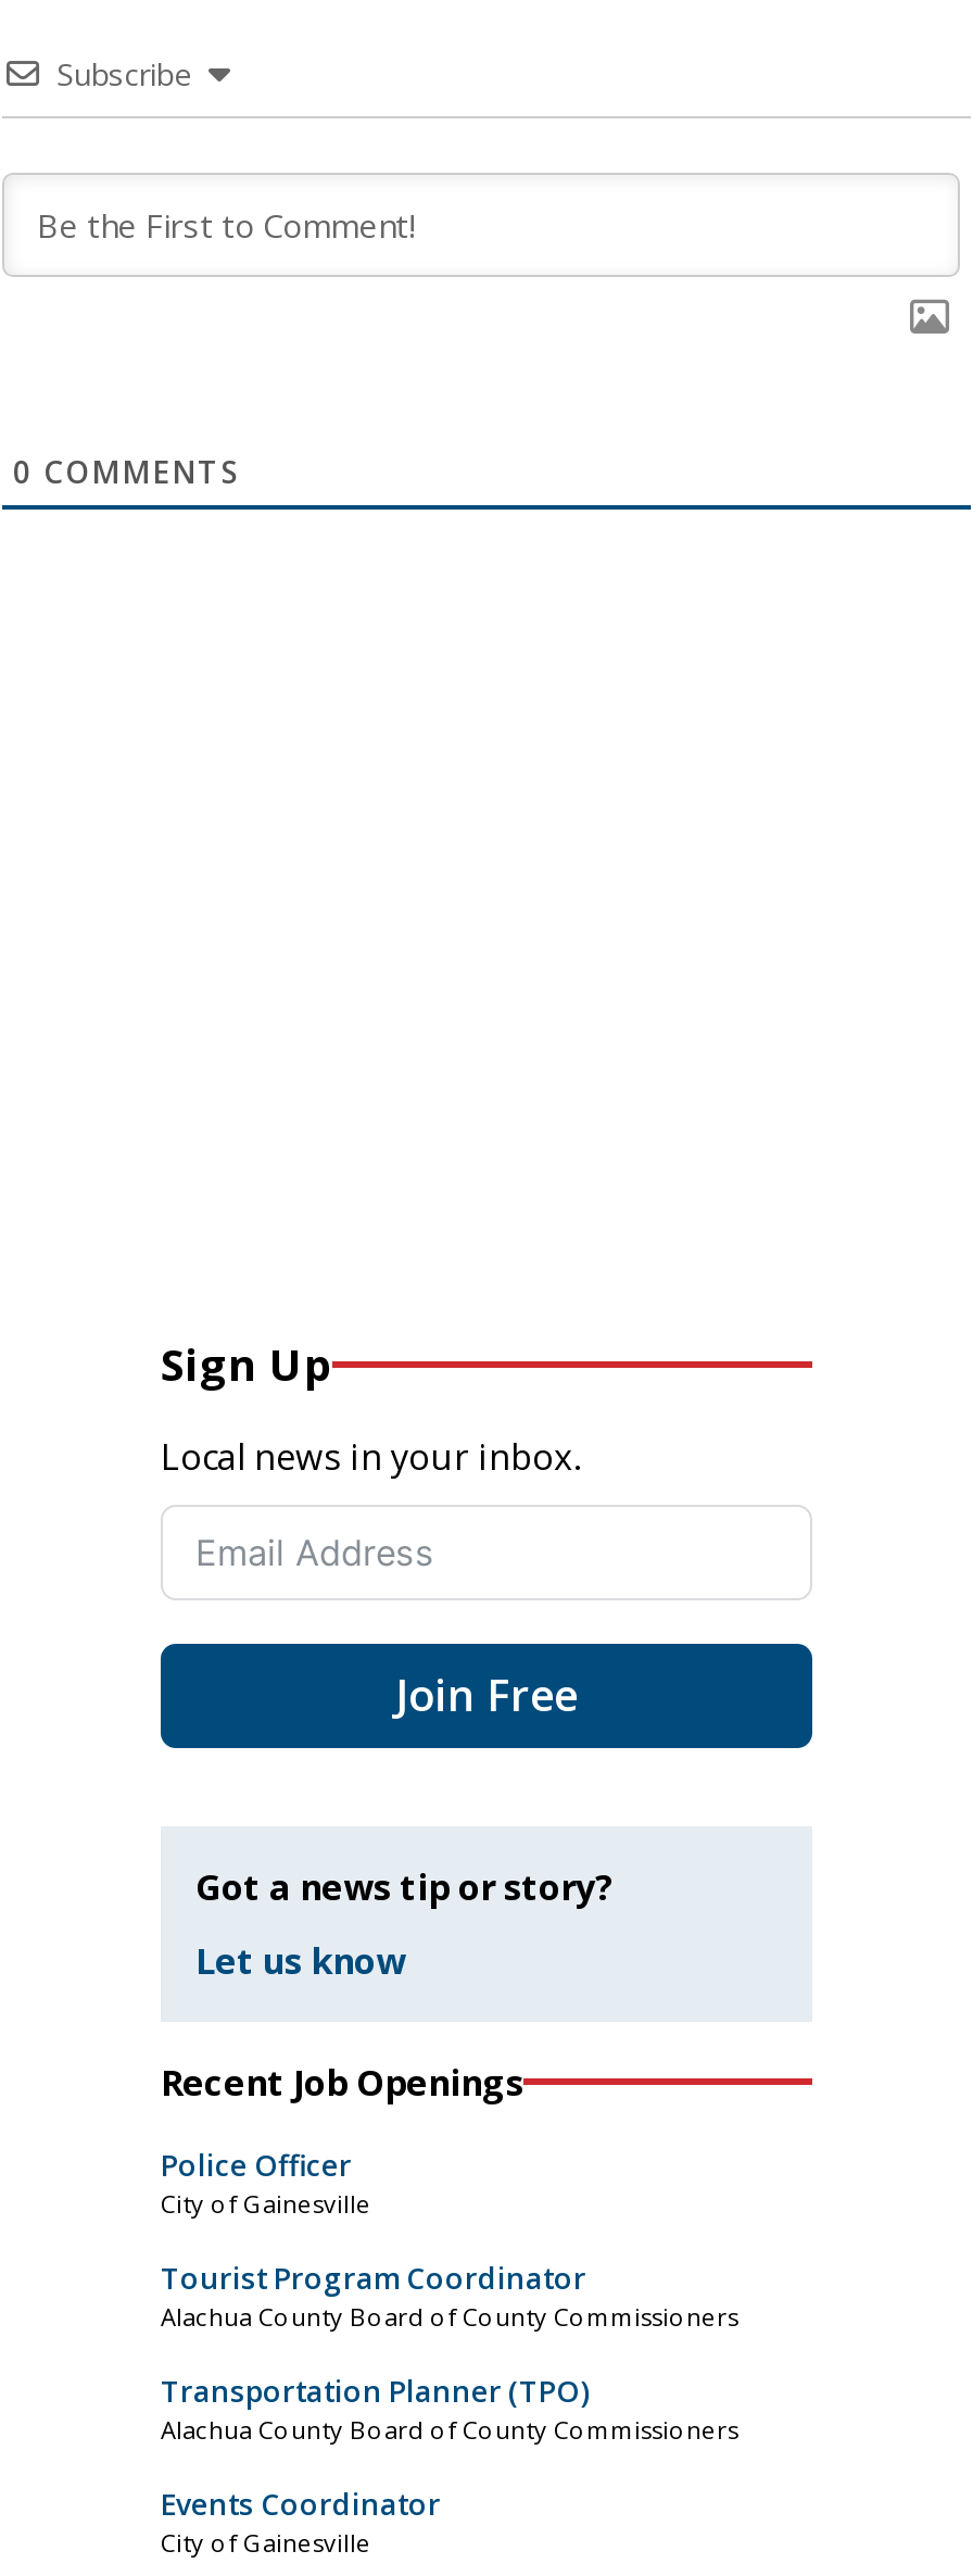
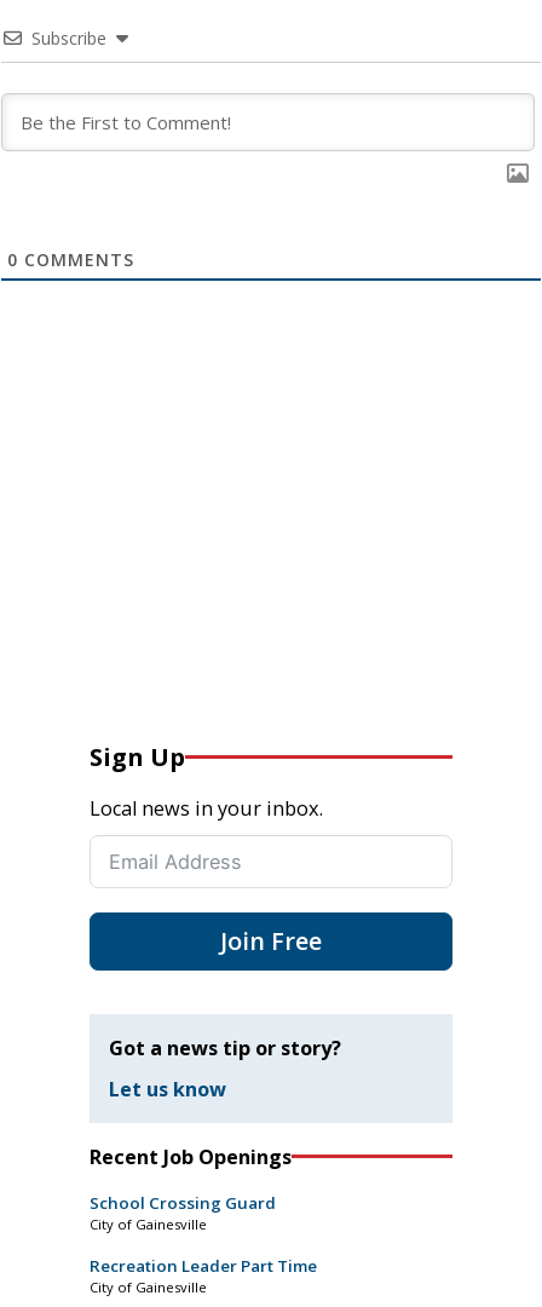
- Police Officer
+ School Crossing Guard

- Tourist Program Coordinator
- Alachua County Board of County Commissioners
- Transportation Planner (TPO)
- Alachua County Board of County Commissioners
- Events Coordinator
+ Recreation Leader Part Time
